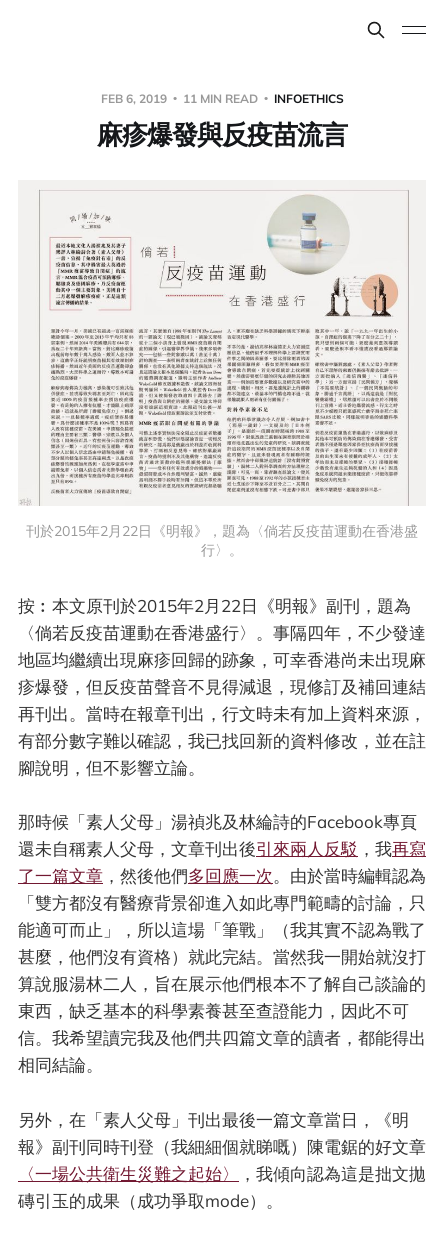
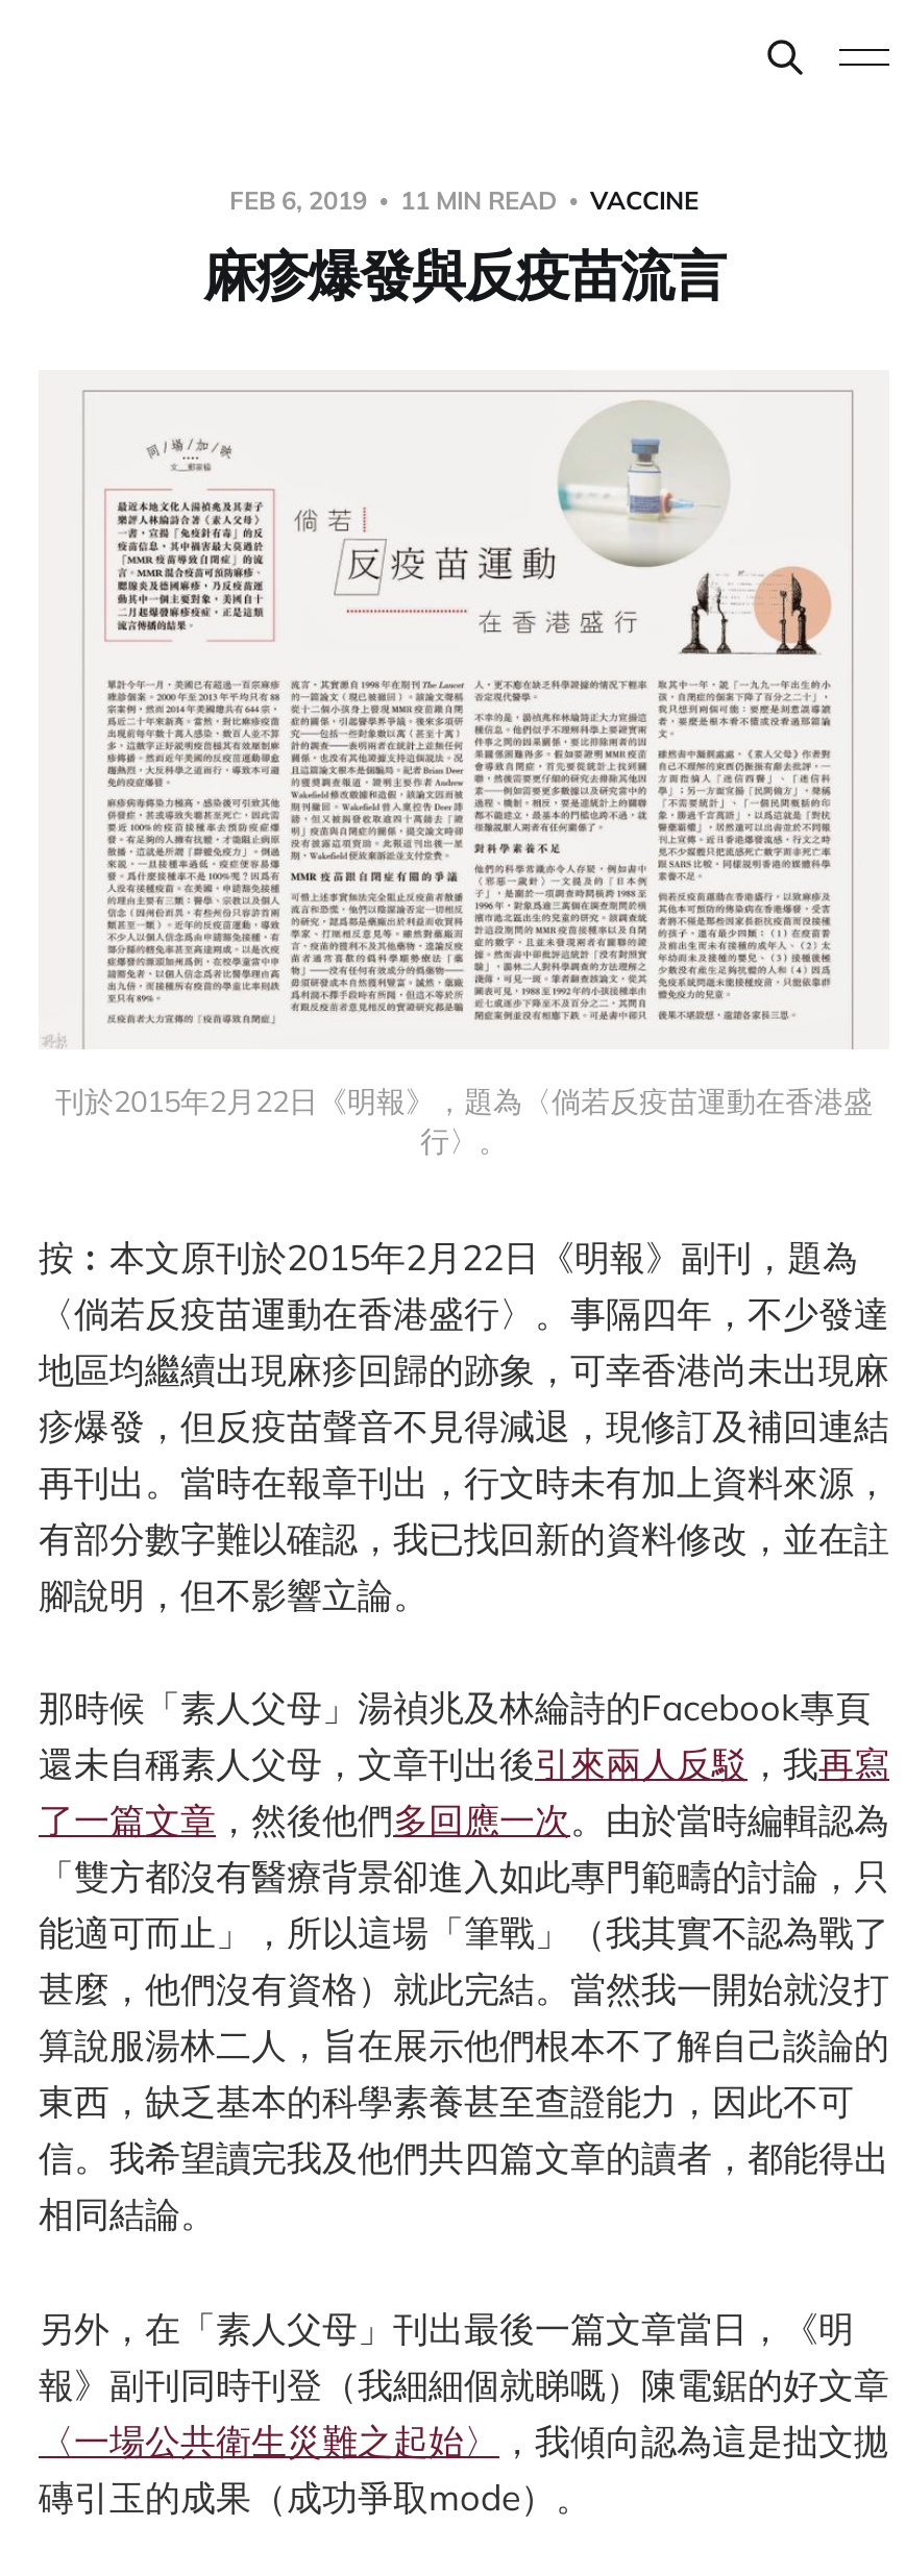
- INFOETHICS
+ VACCINE
